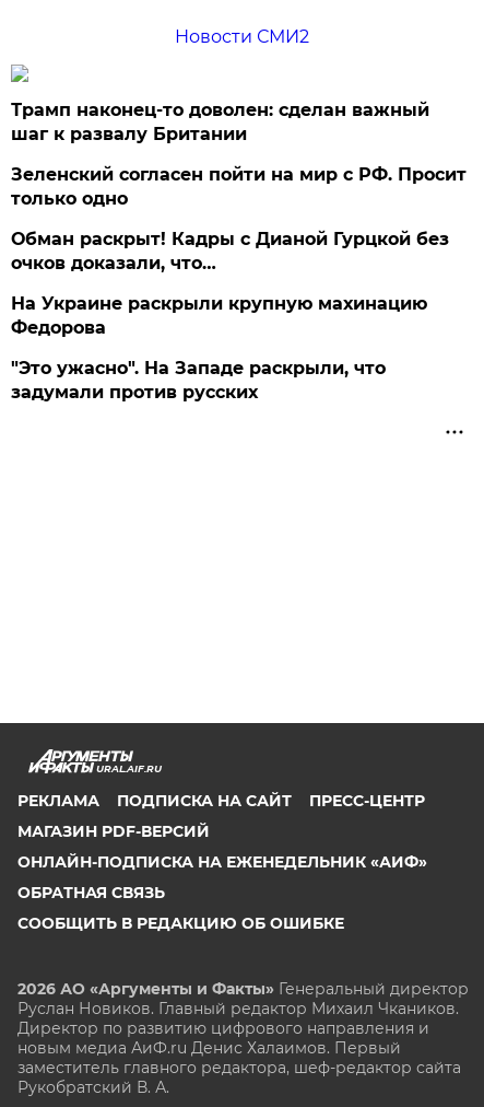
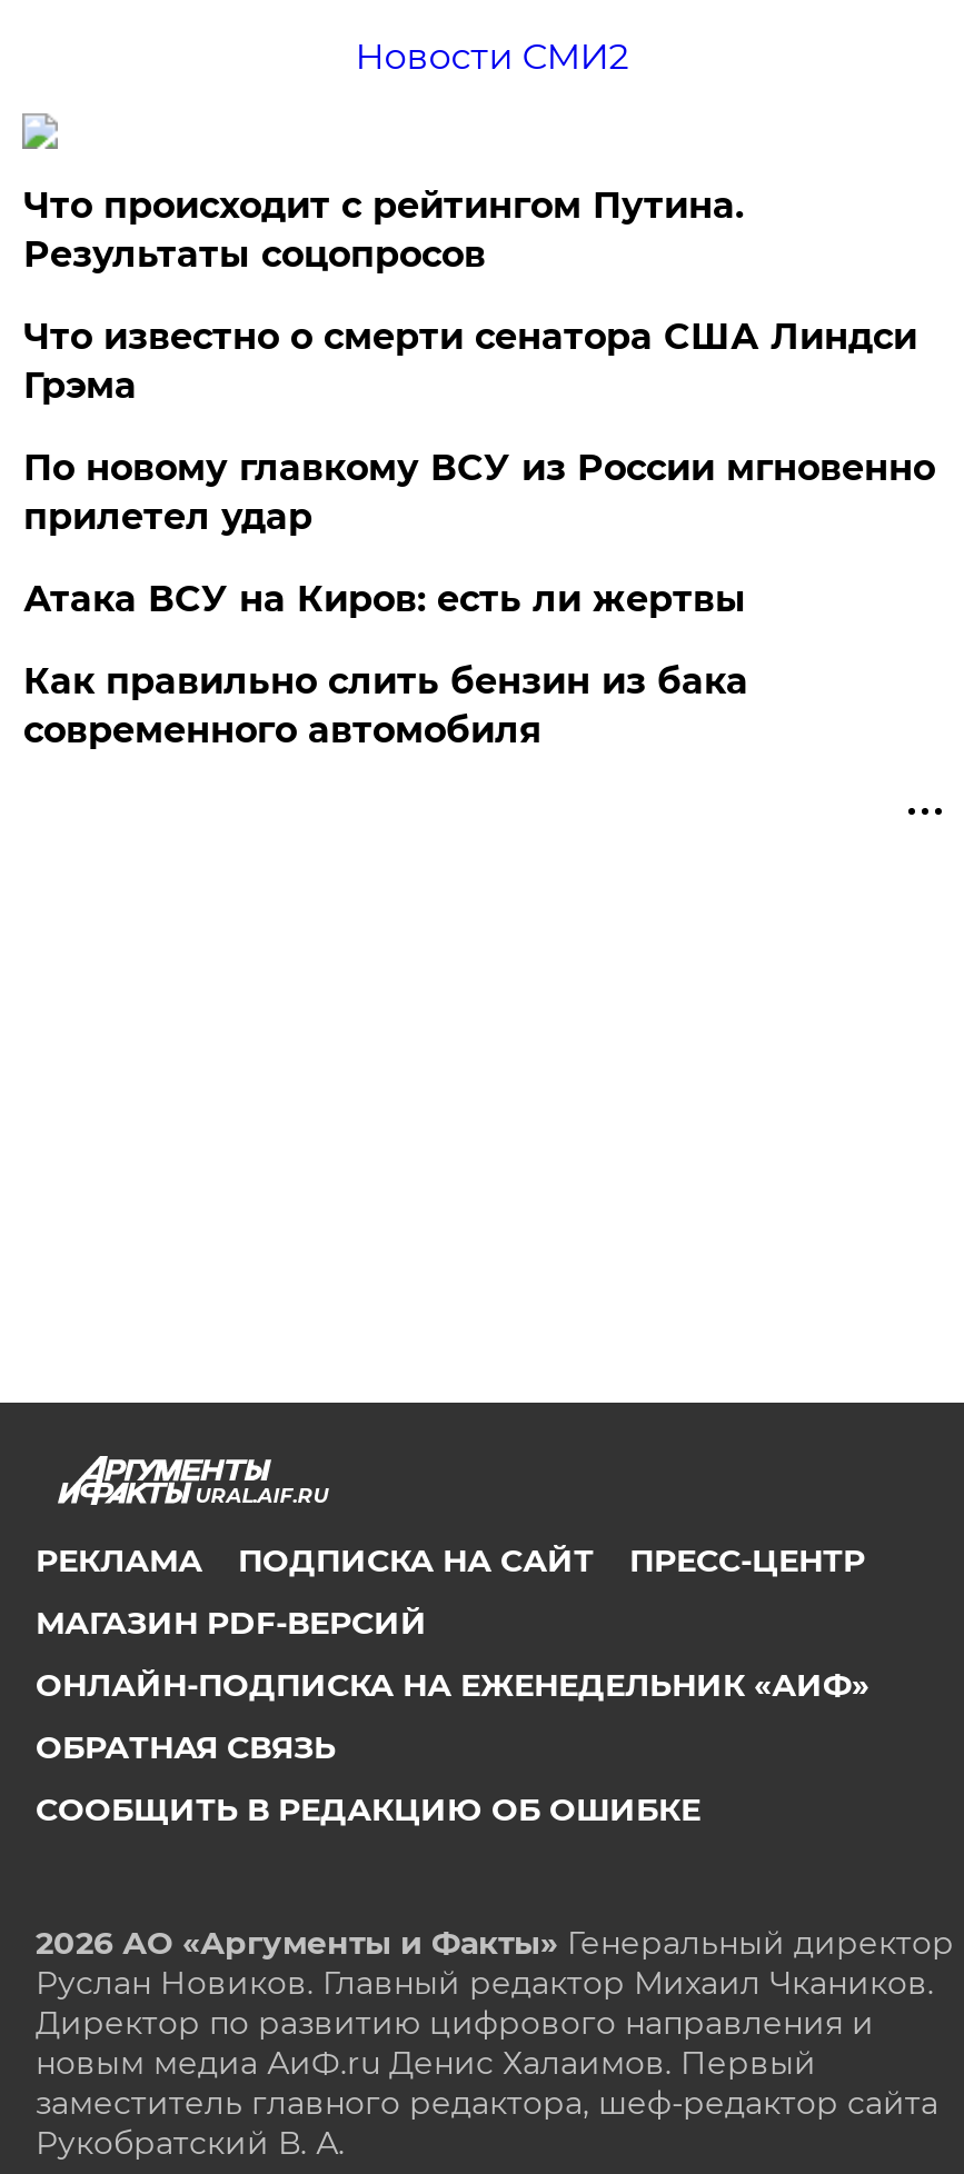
- Трамп наконец-то доволен: сделан важный
- шаг к развалу Британии
+ Что происходит с рейтингом Путина.
+ Результаты соцопросов

- Зеленский согласен пойти на мир с РФ. Просит
- только одно
+ Что известно о смерти сенатора США Линдси
+ Грэма

- Обман раскрыт! Кадры с Дианой Гурцкой без
- очков доказали, что…
+ По новому главкому ВСУ из России мгновенно
+ прилетел удар

- На Украине раскрыли крупную махинацию
- Федорова
+ Атака ВСУ на Киров: есть ли жертвы

- "Это ужасно". На Западе раскрыли, что
- задумали против русских
+ Как правильно слить бензин из бака
+ современного автомобиля
